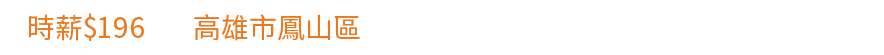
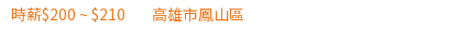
- 時薪$196 高雄市鳳山區
+ 時薪$200 ~ $210 高雄市鳳山區
